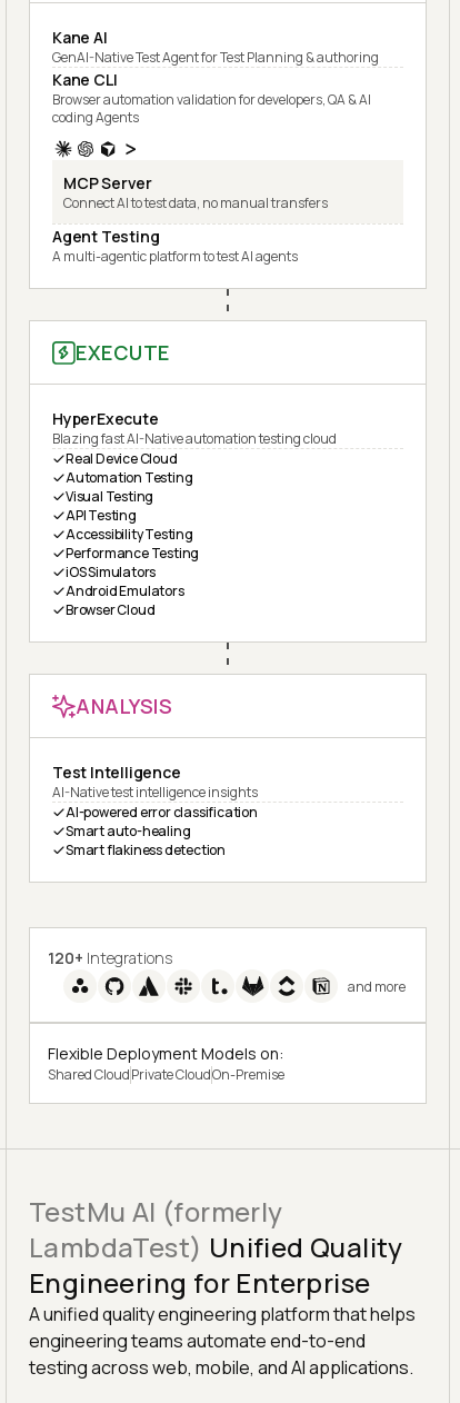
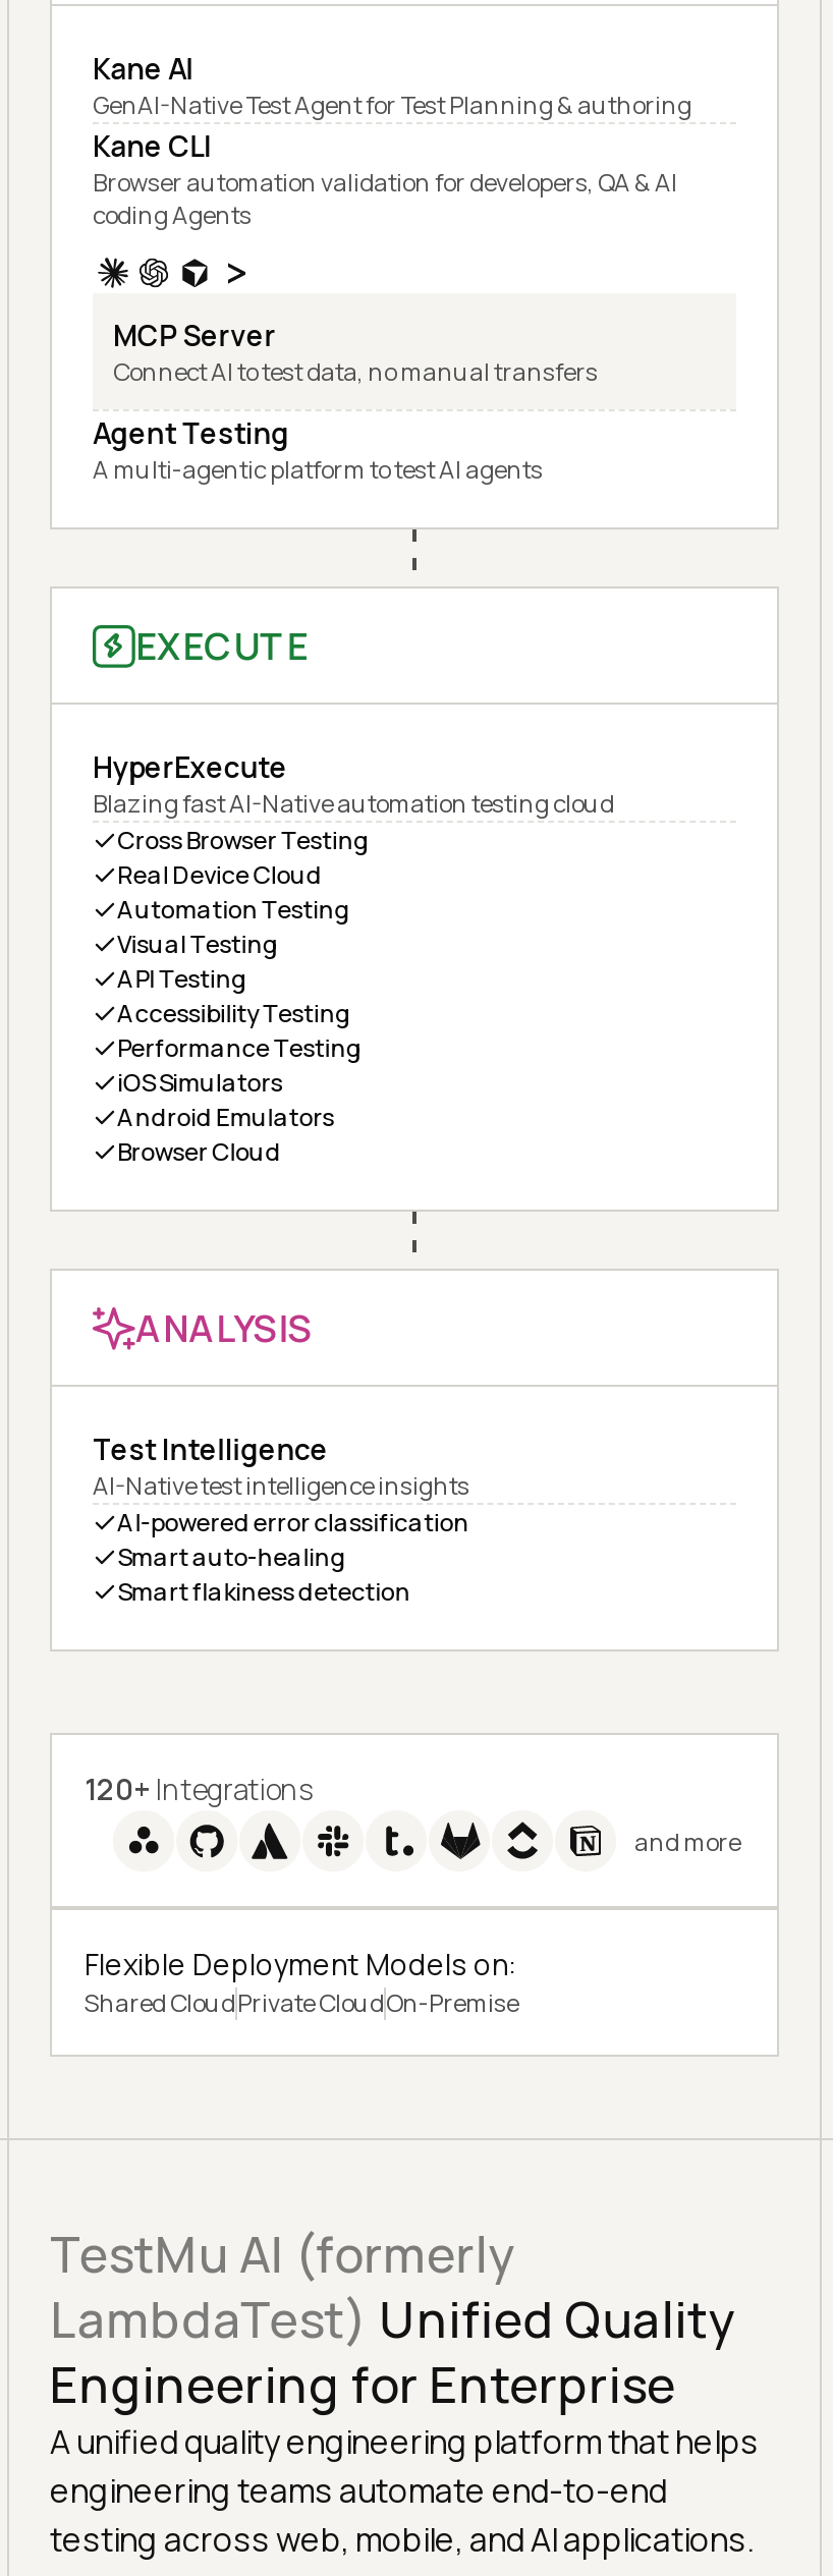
+ Cross Browser Testing
